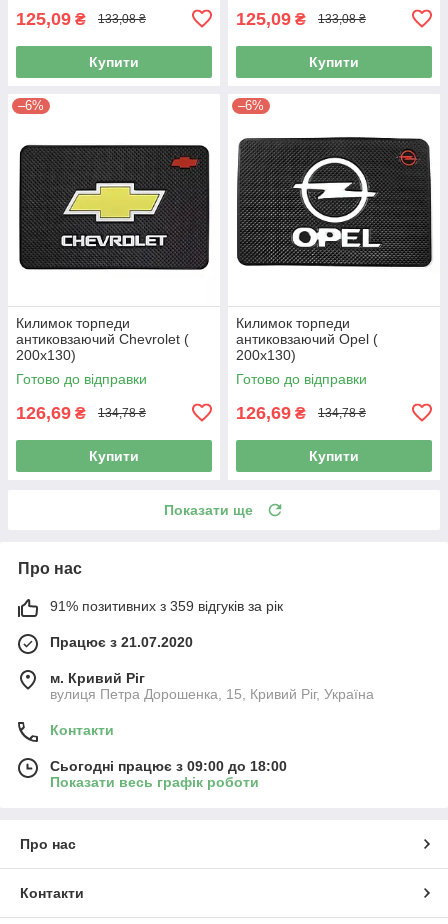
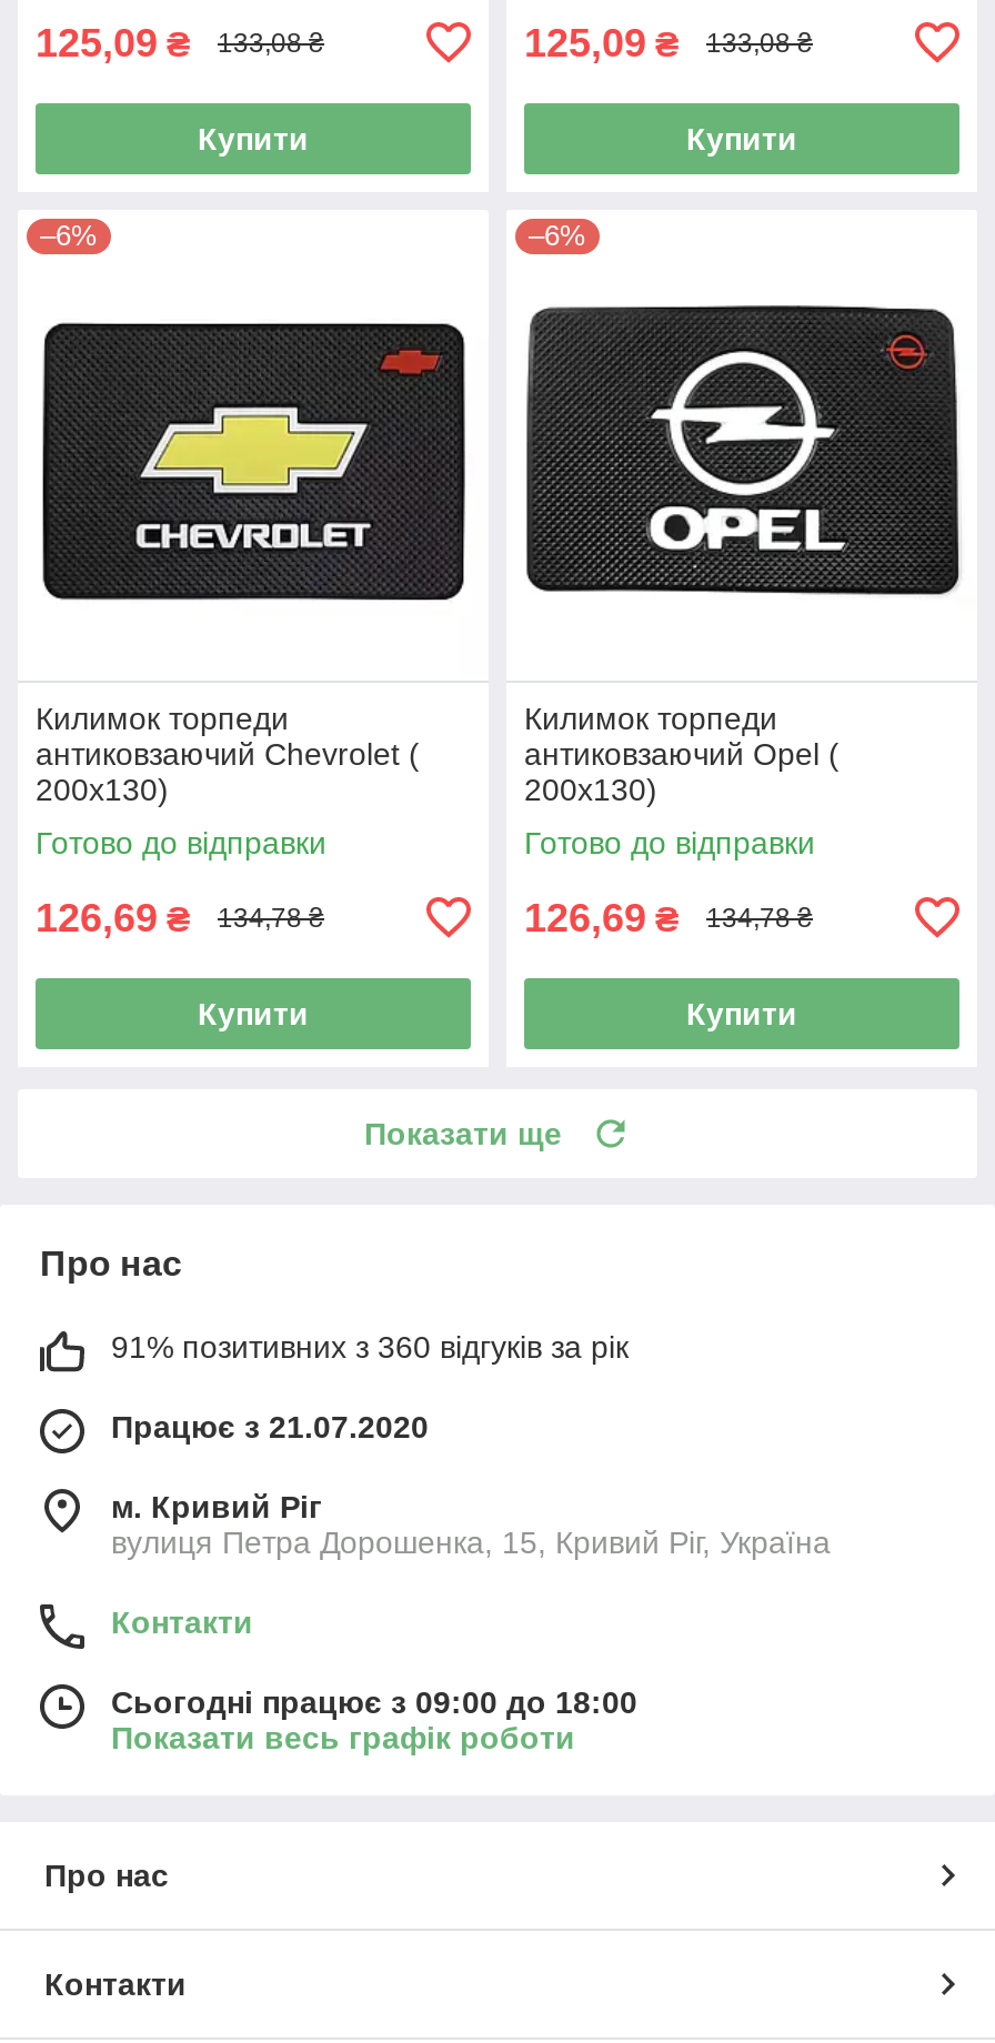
- 91% позитивних з 359 відгуків за рік
+ 91% позитивних з 360 відгуків за рік
